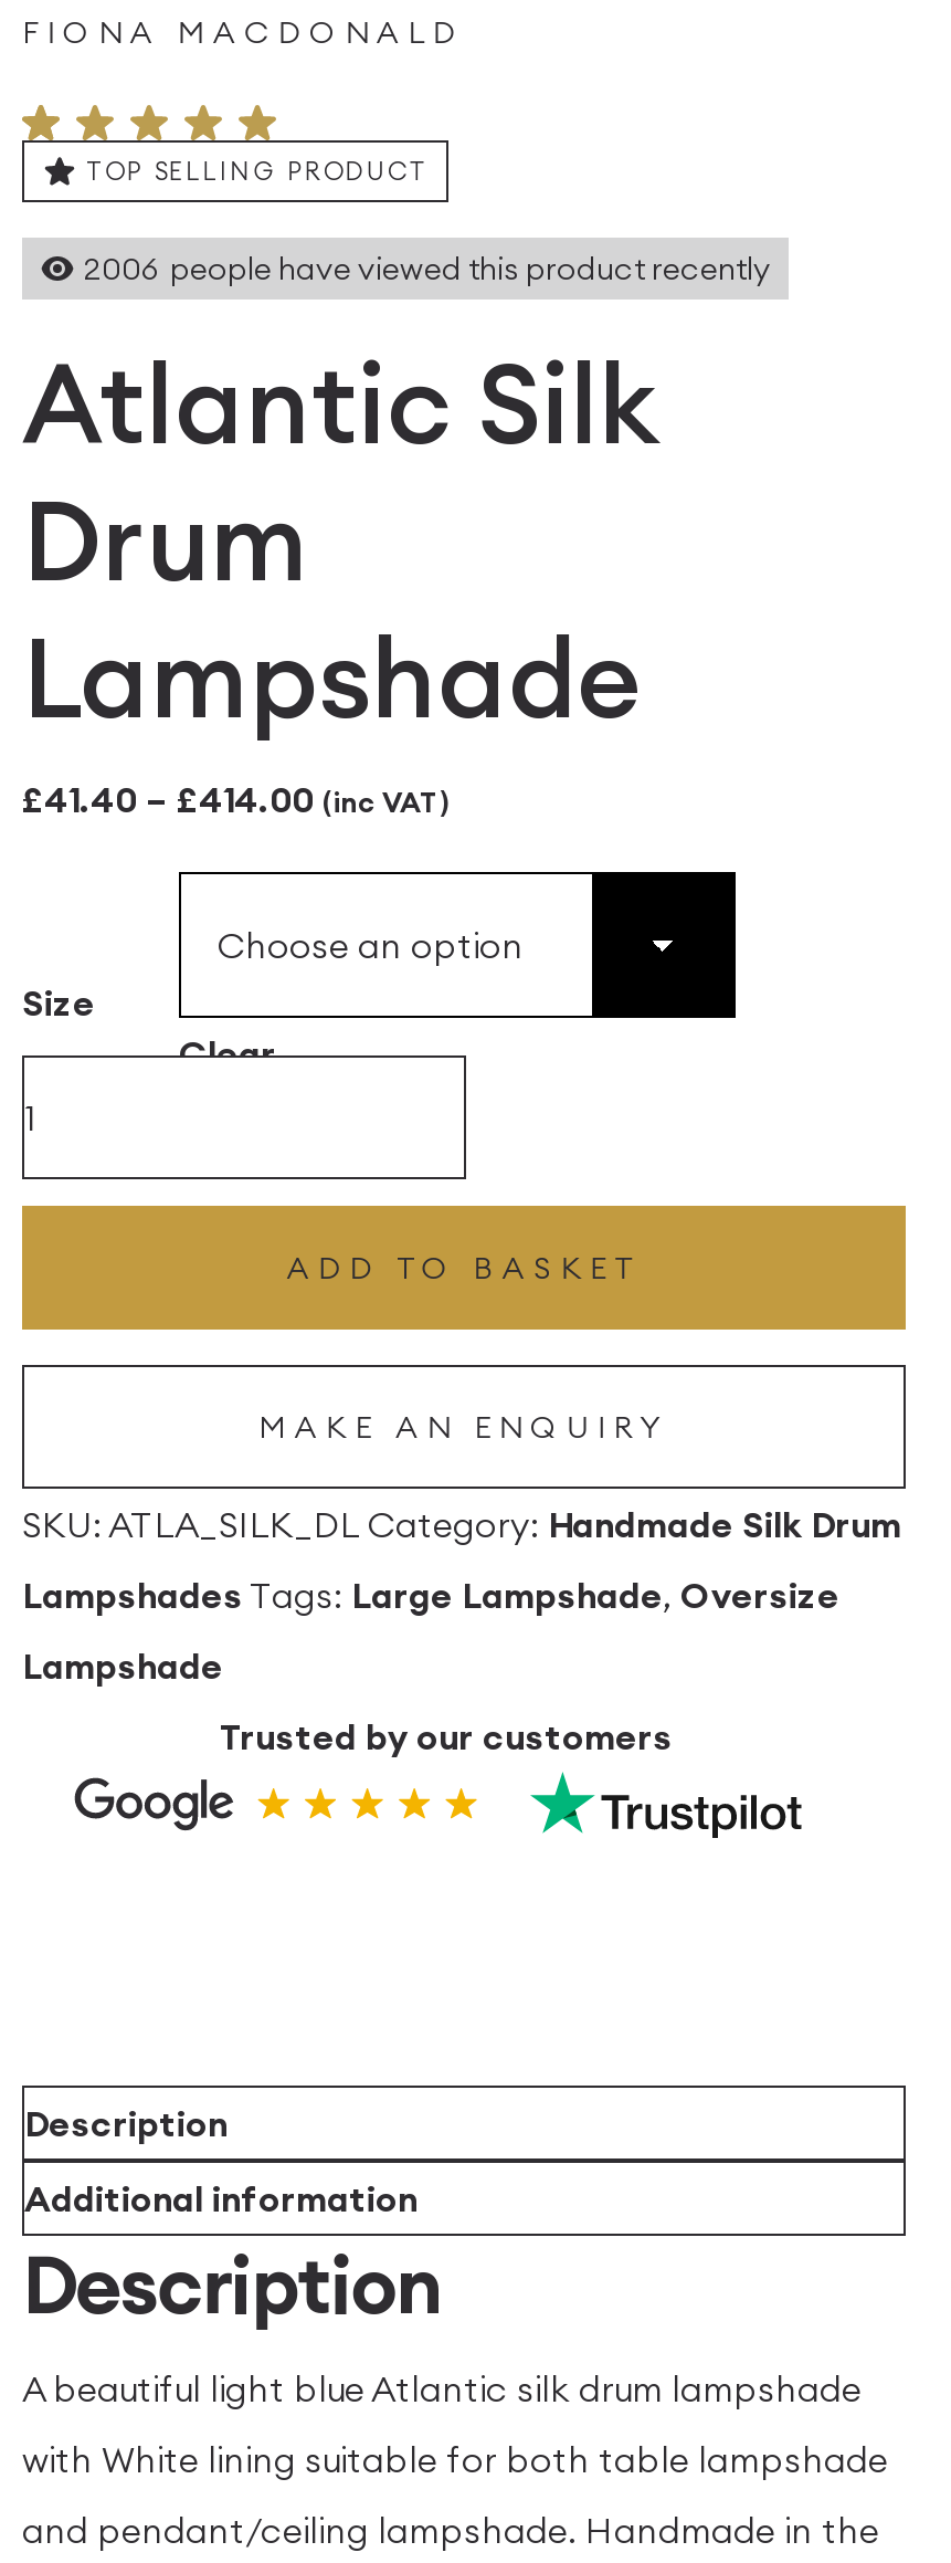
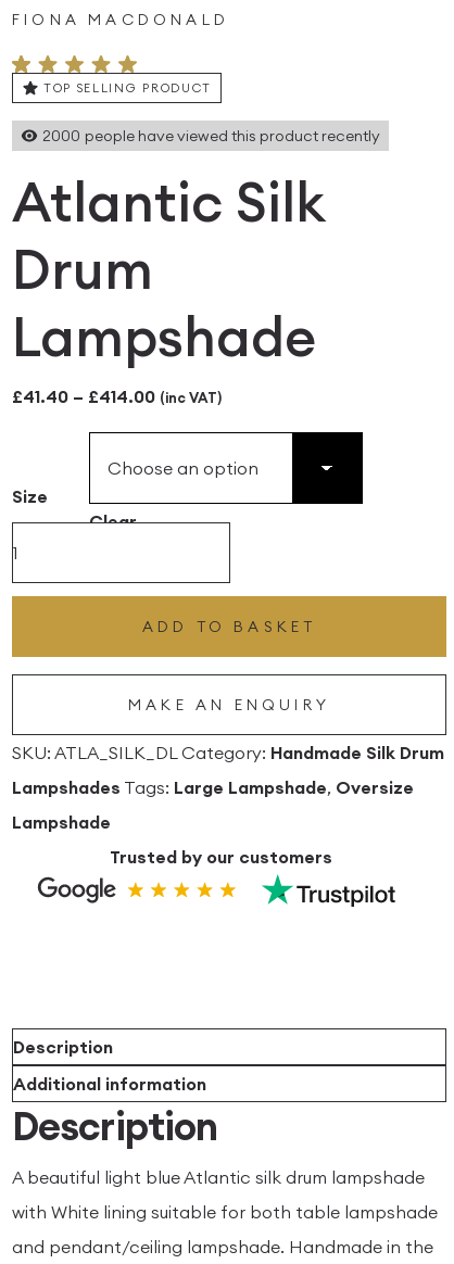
- 2006 people have viewed this product recently
+ 2000 people have viewed this product recently
